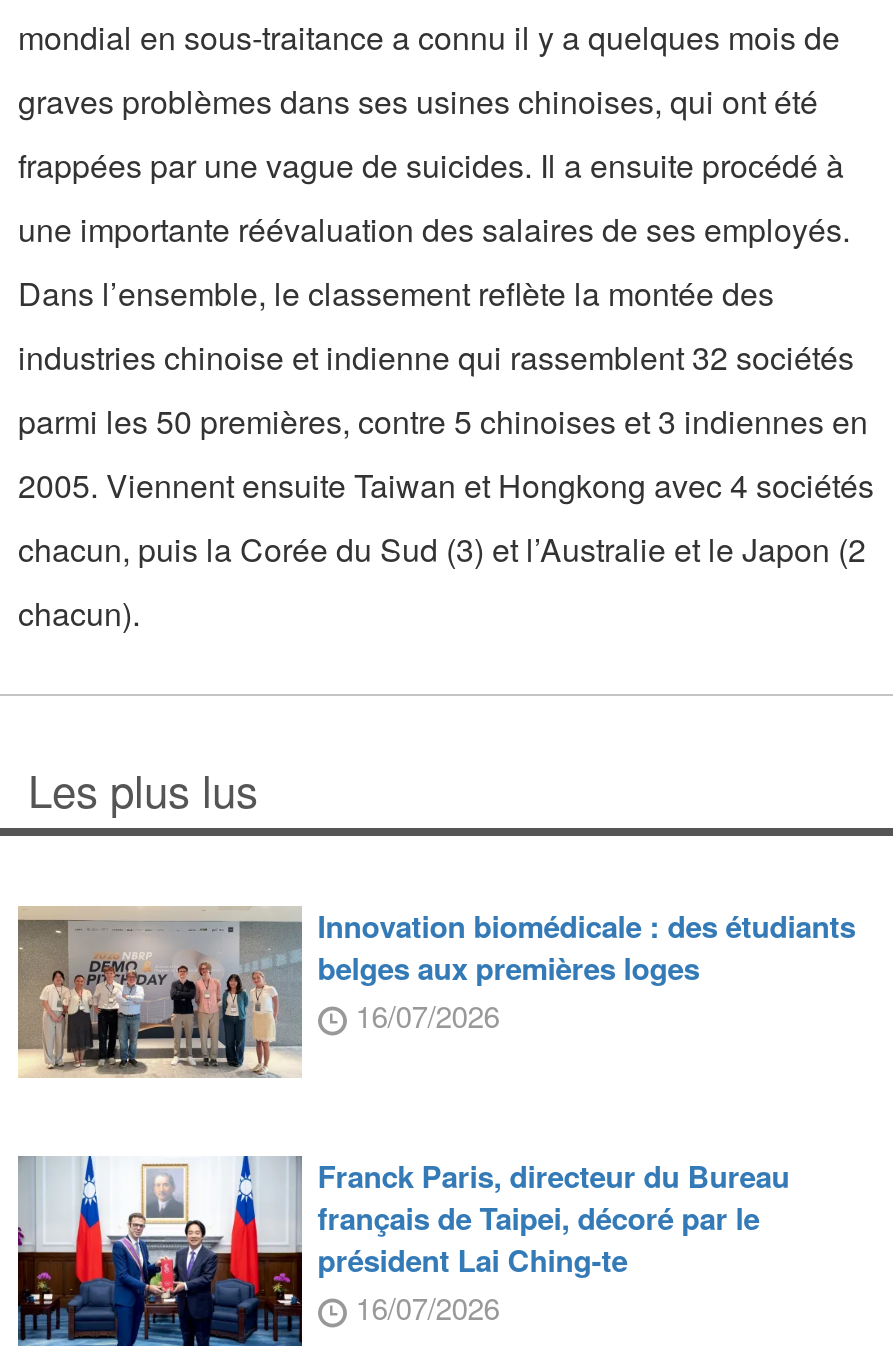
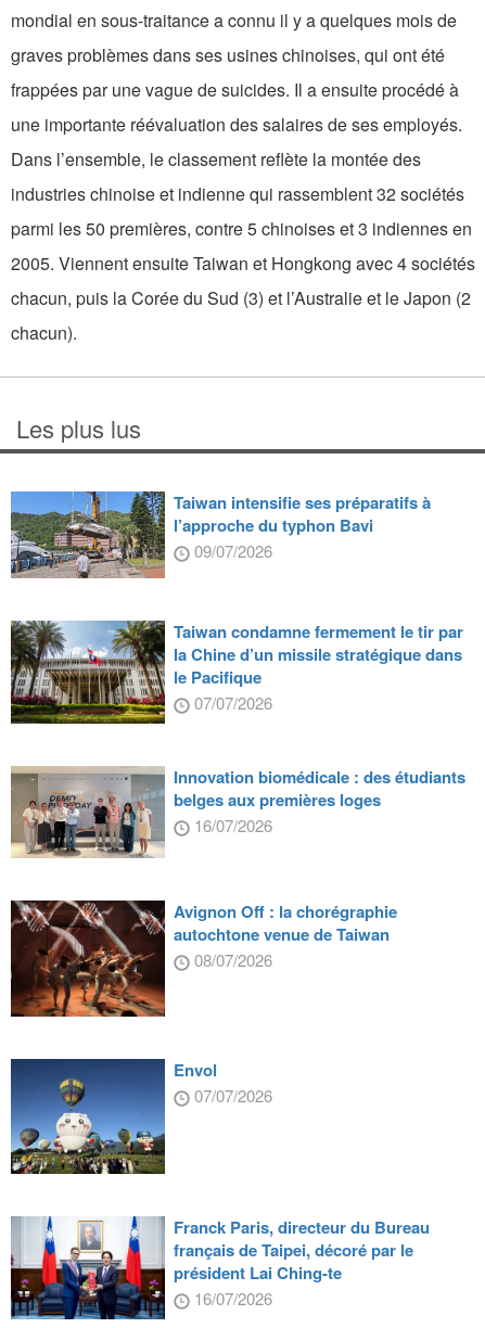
+ [image]
+ Taiwan intensifie ses préparatifs à
+ l’approche du typhon Bavi
+ 09/07/2026
+ Taiwan condamne fermement le tir par
+ la Chine d’un missile stratégique dans
+ le Pacifique
+ 07/07/2026

+ [image]

+ [image]
+ Avignon Off : la chorégraphie
+ autochtone venue de Taiwan
+ 08/07/2026

+ [image]
+ Envol
+ 07/07/2026
